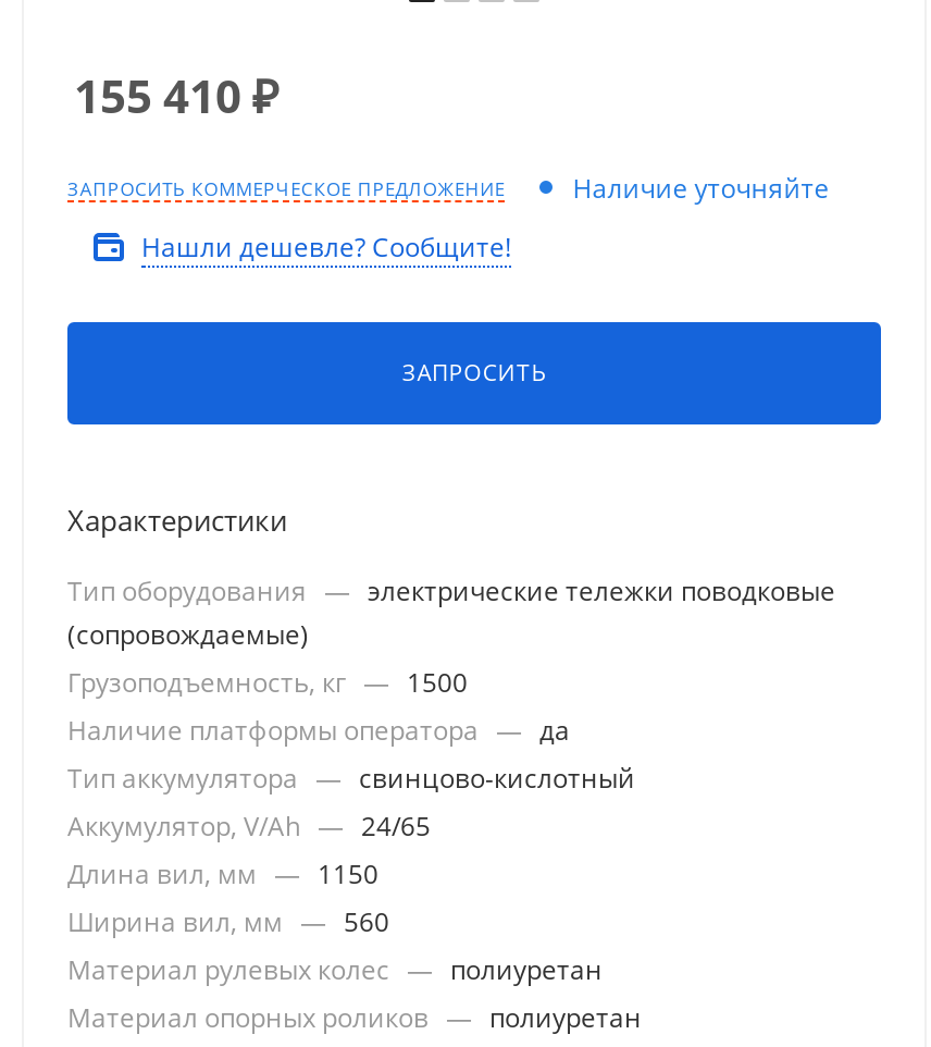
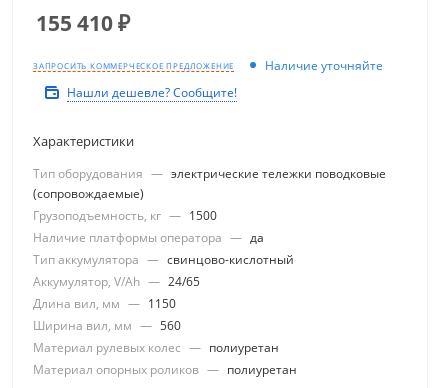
- ЗАПРОСИТЬ
